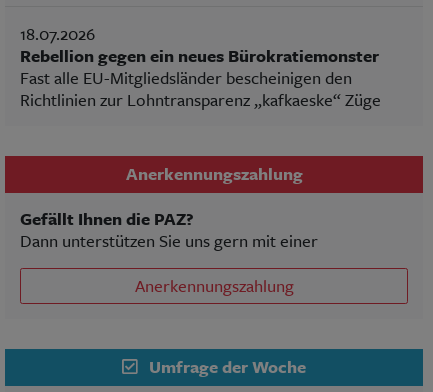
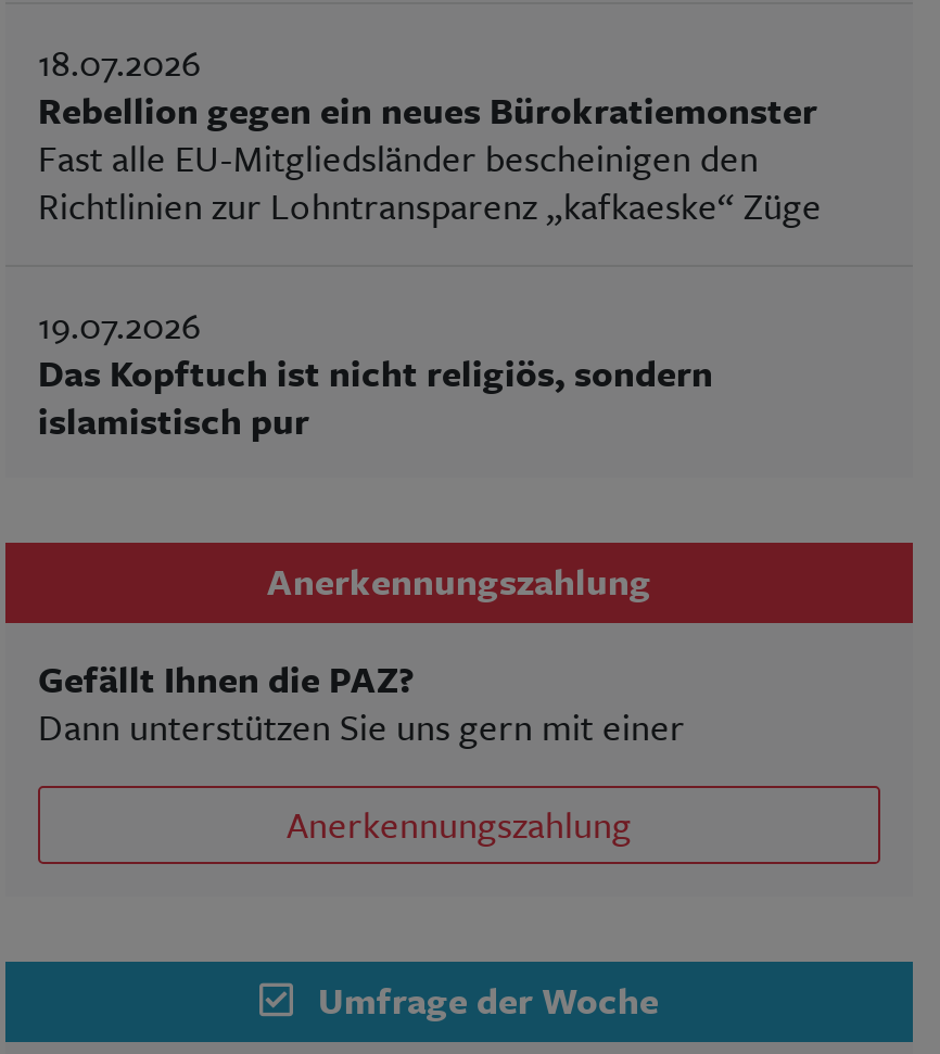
+ 19.07.2026
+ Das Kopftuch ist nicht religiös, sondern
+ islamistisch pur
